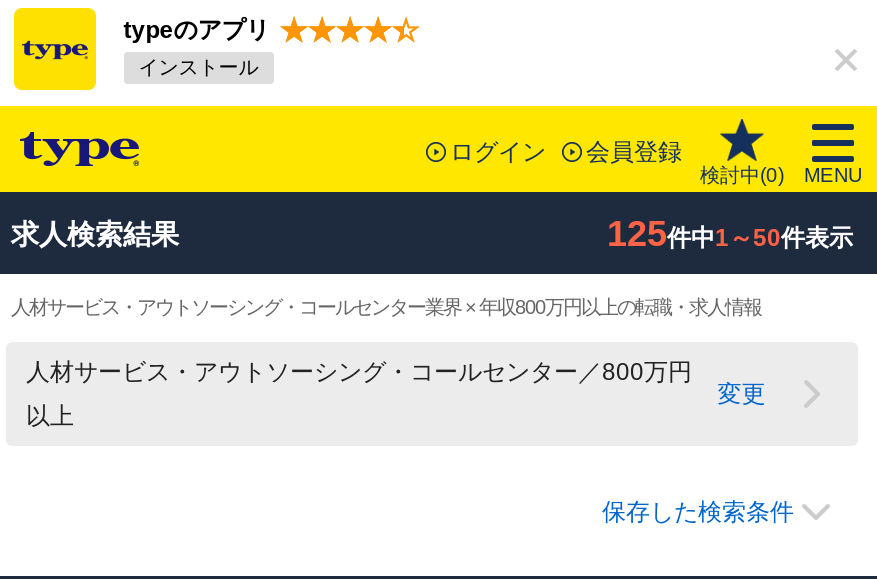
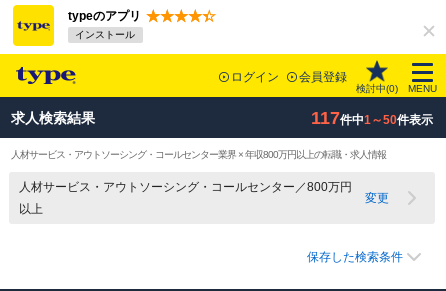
- 125件中1～50件表示
+ 117件中1～50件表示
